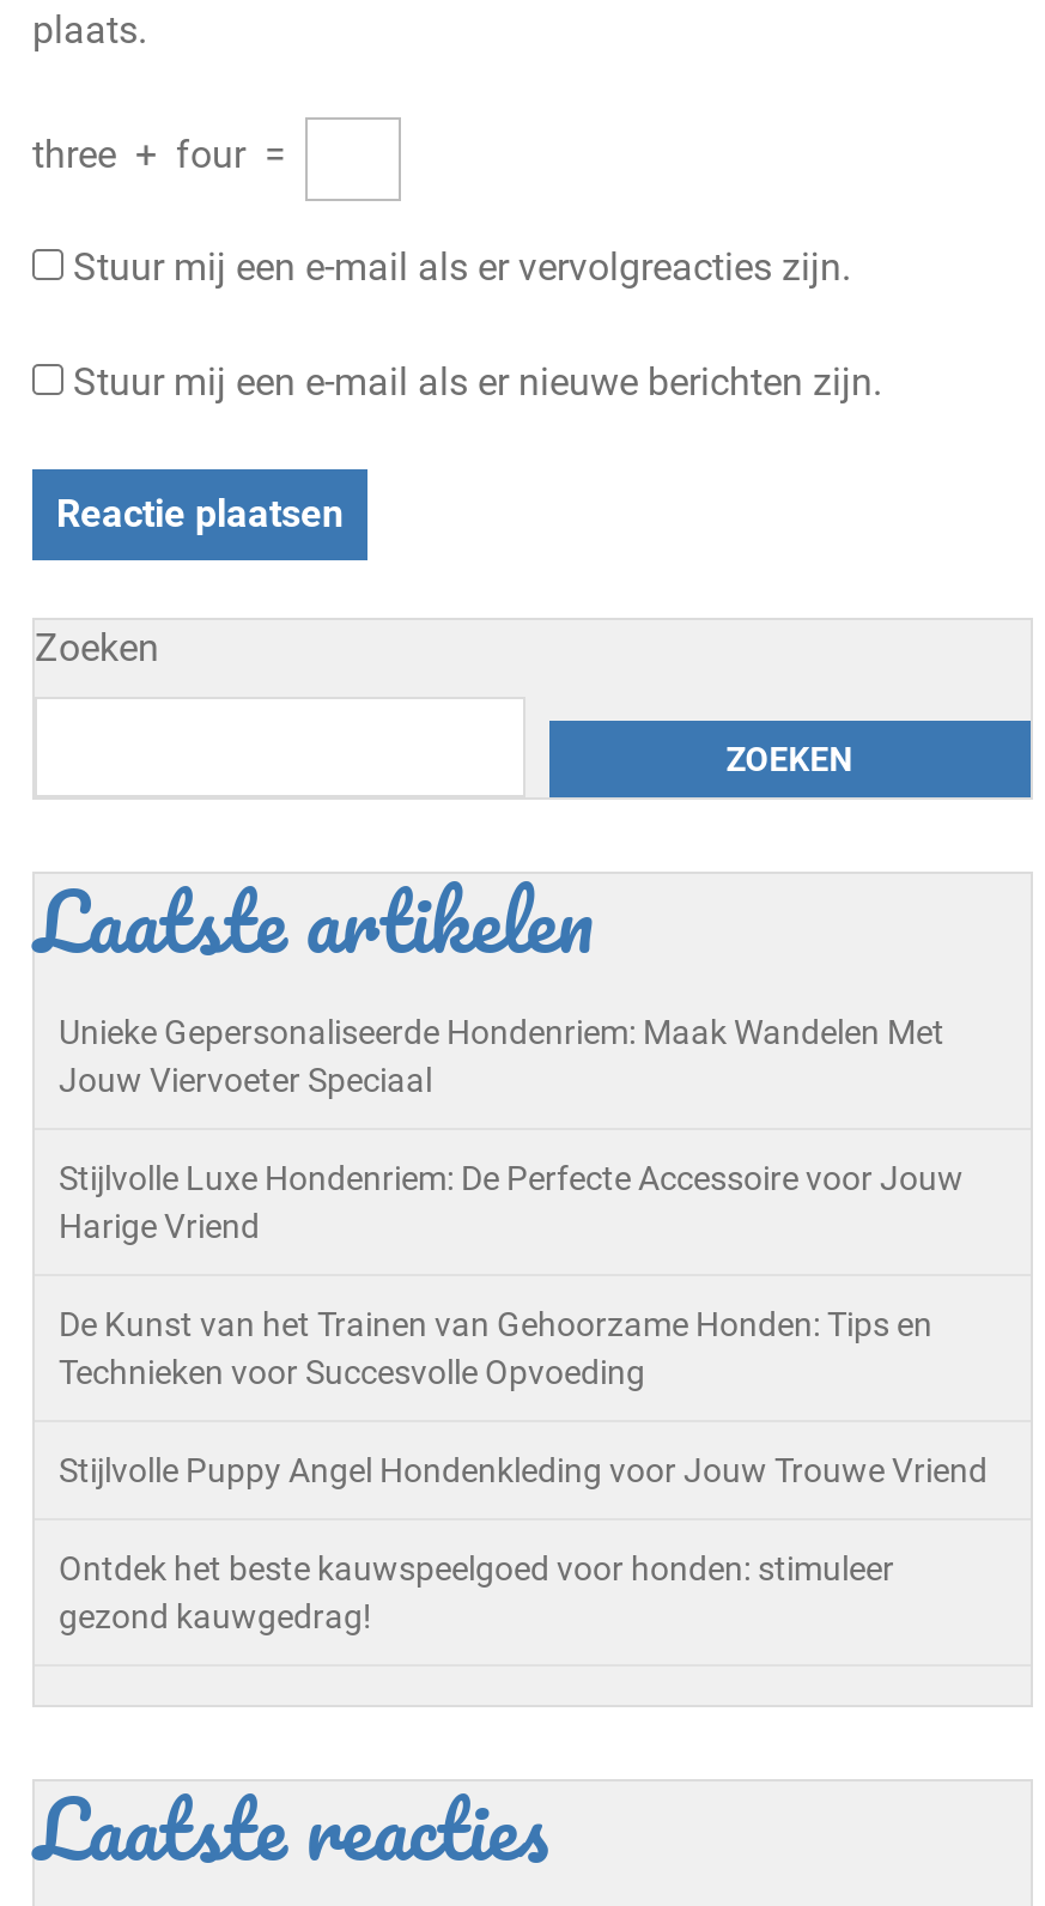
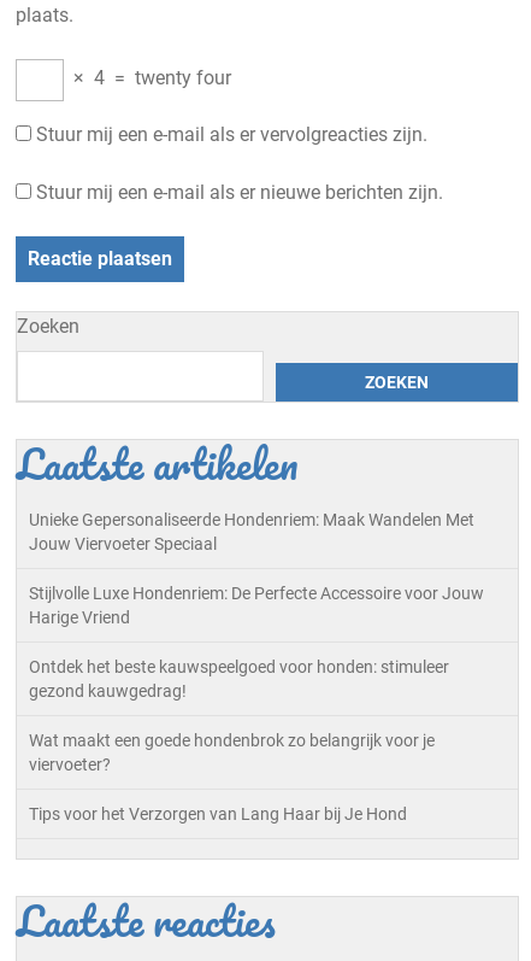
- three + four =
+ × 4 = twenty four

- De Kunst van het Trainen van Gehoorzame Honden: Tips en
- Technieken voor Succesvolle Opvoeding
- Stijlvolle Puppy Angel Hondenkleding voor Jouw Trouwe Vriend

moved up: Ontdek het beste kauwspeelgoed voor honden: stimuleer | gezond kauwgedrag!

+ Wat maakt een goede hondenbrok zo belangrijk voor je
+ viervoeter?
+ Tips voor het Verzorgen van Lang Haar bij Je Hond
